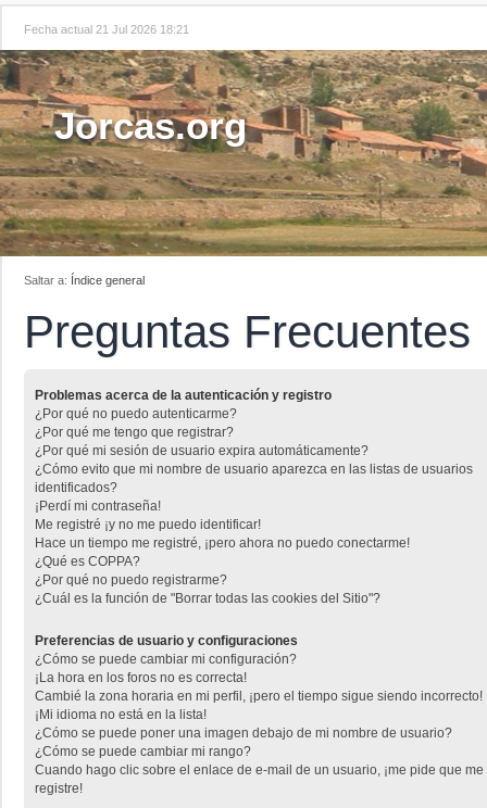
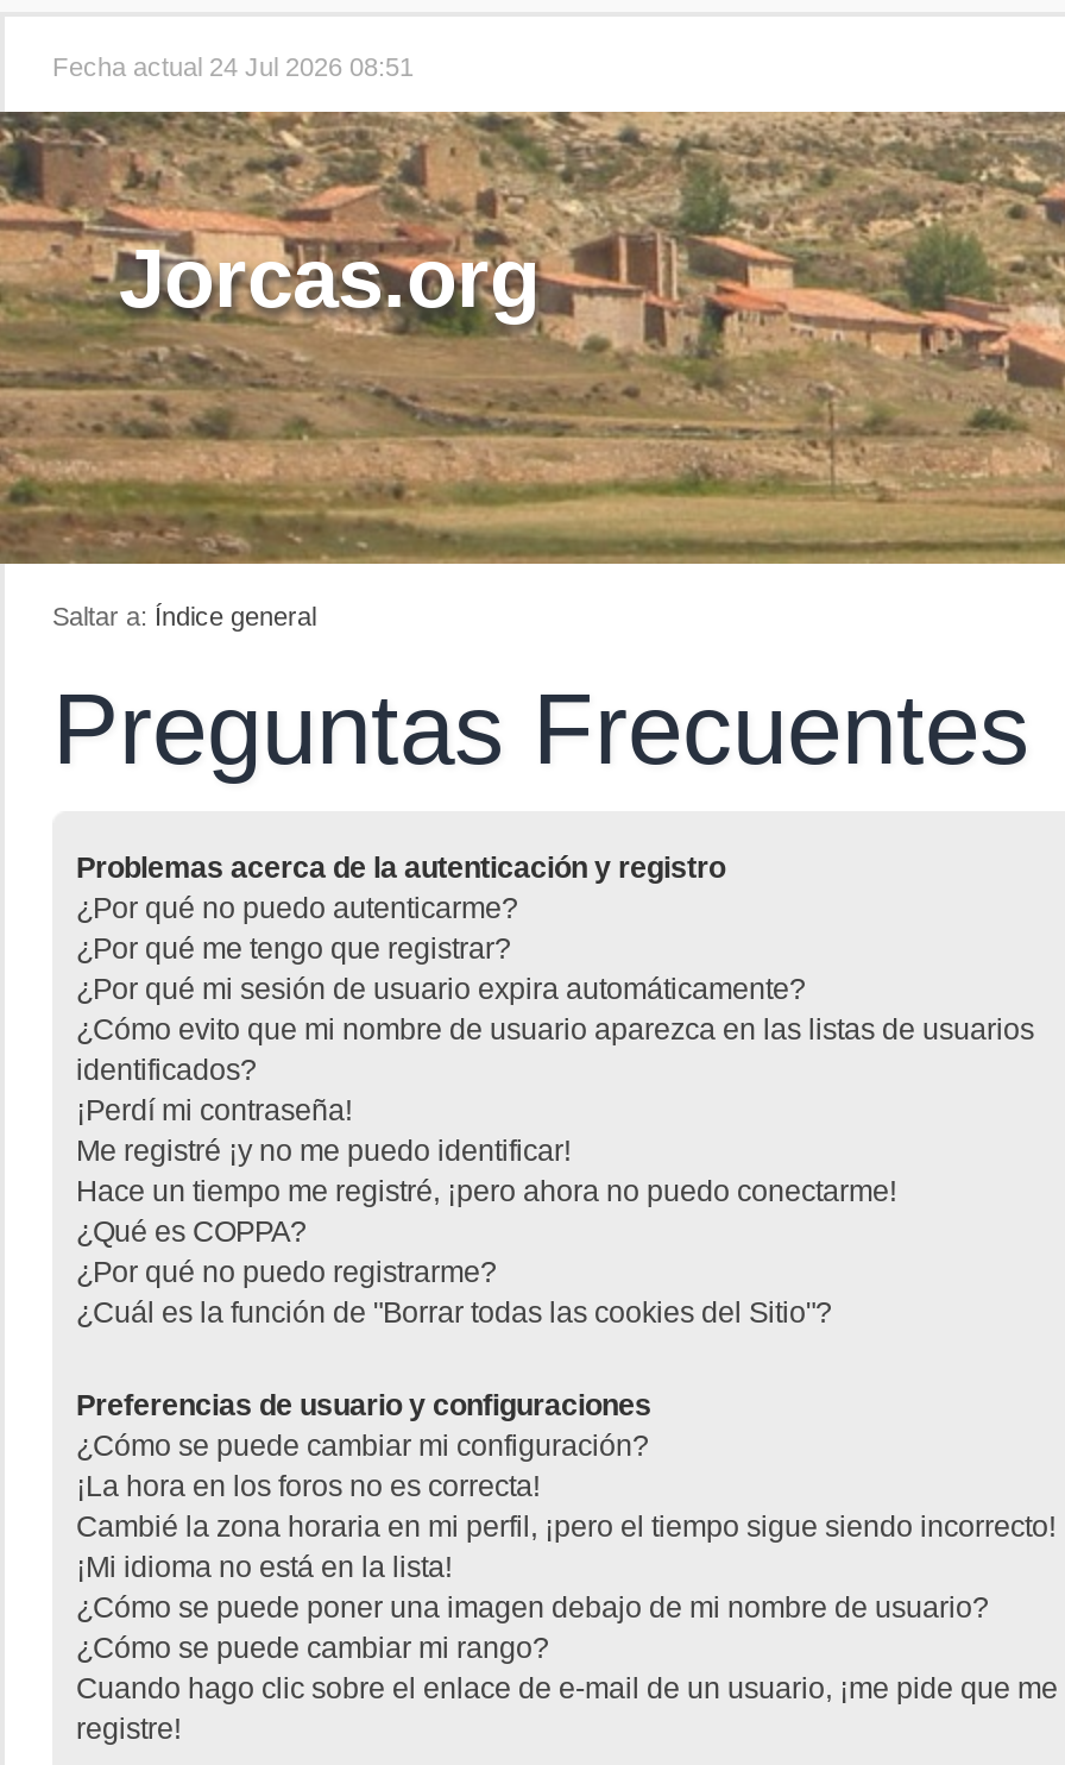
- Fecha actual 21 Jul 2026 18:21
+ Fecha actual 24 Jul 2026 08:51
